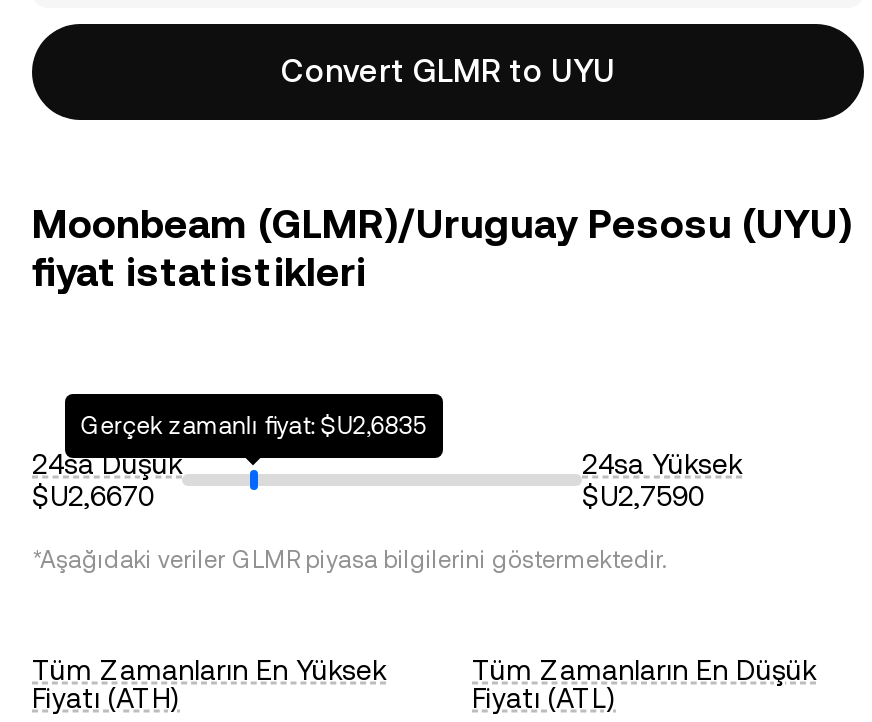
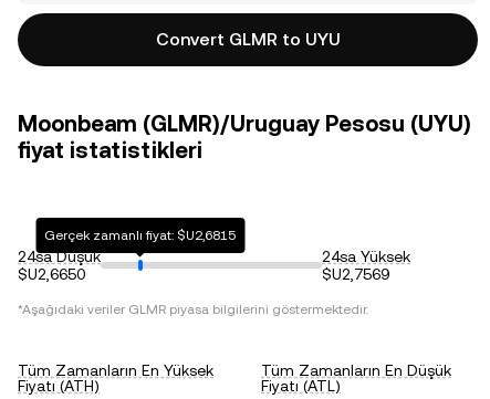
- Gerçek zamanlı fiyat: $U2,6835
+ Gerçek zamanlı fiyat: $U2,6815

- $U2,6670
+ $U2,6650

- $U2,7590
+ $U2,7569
